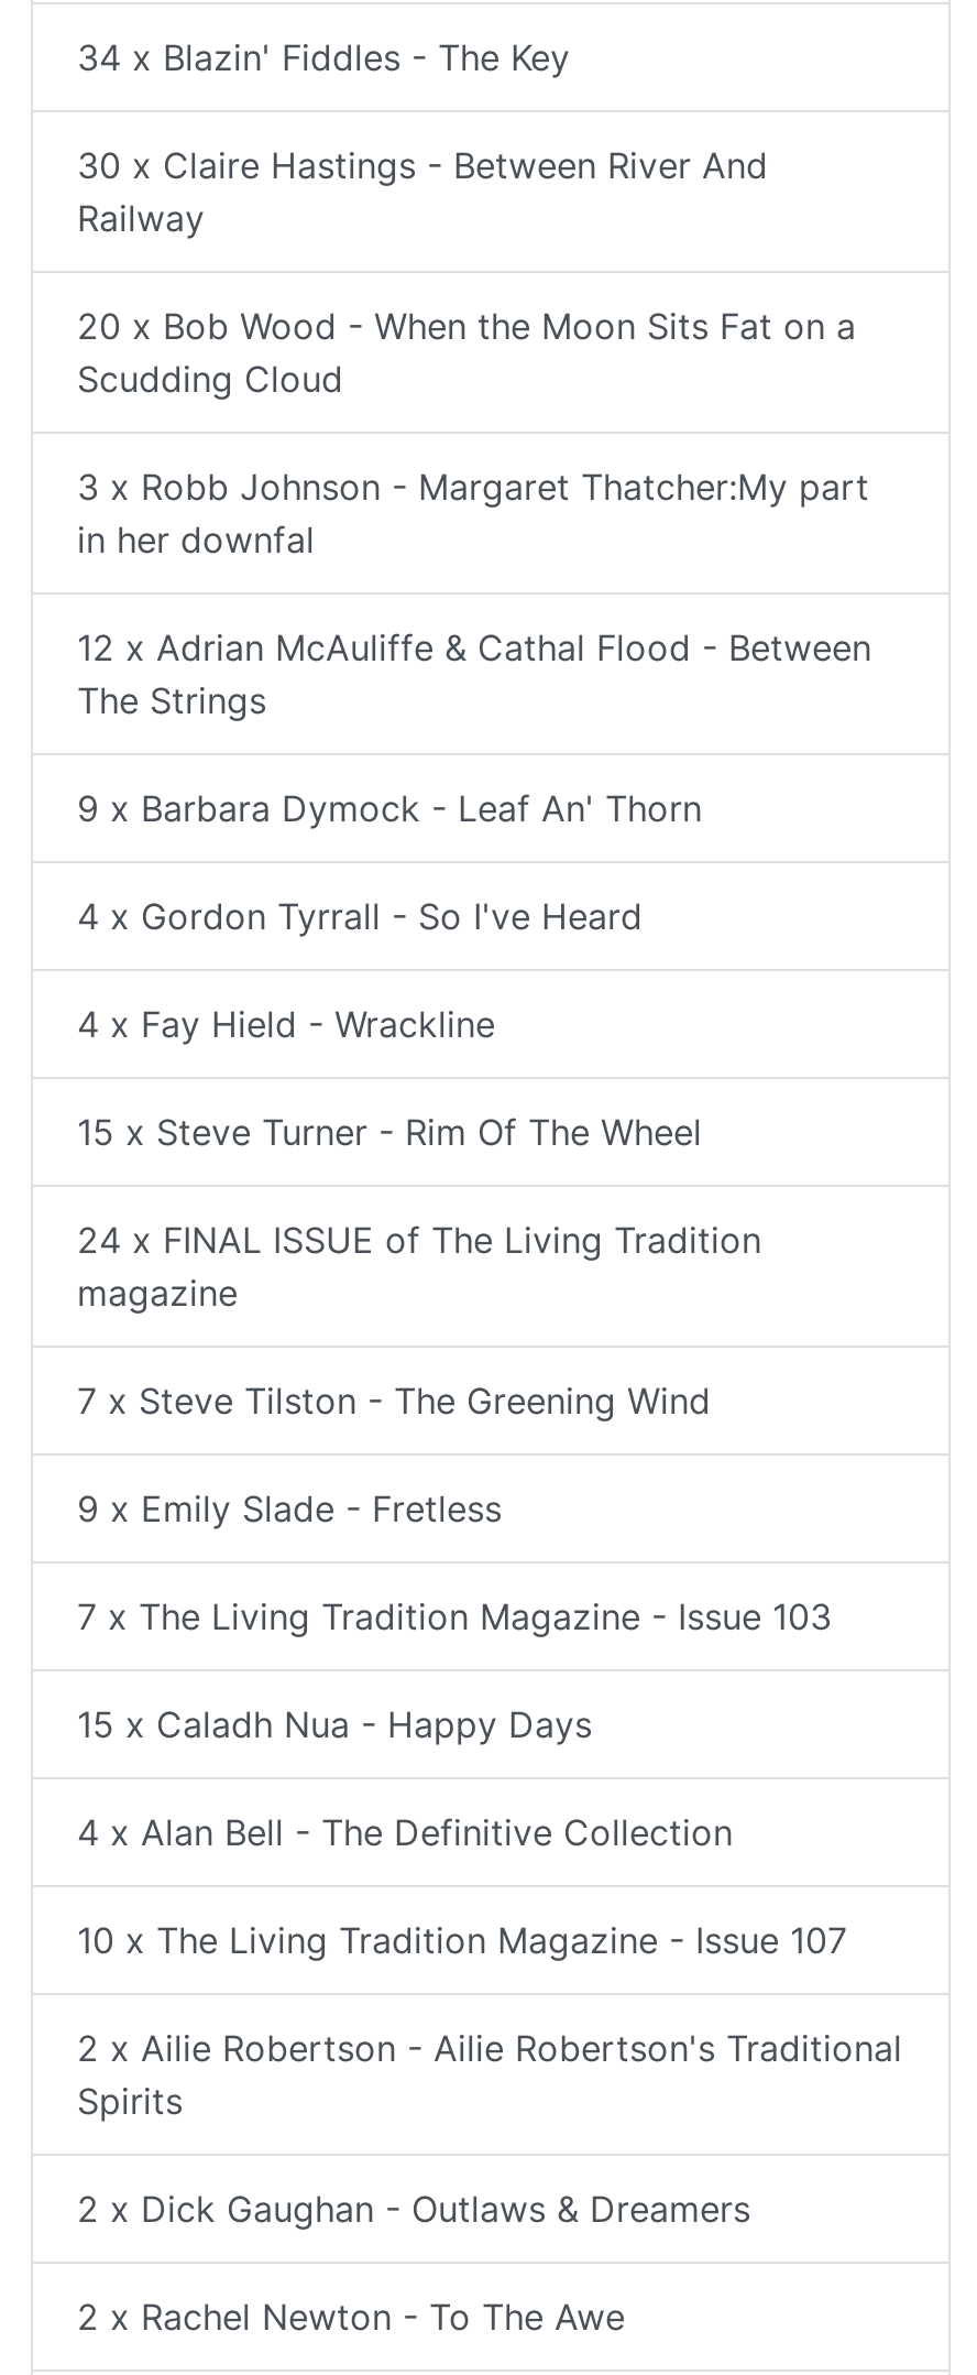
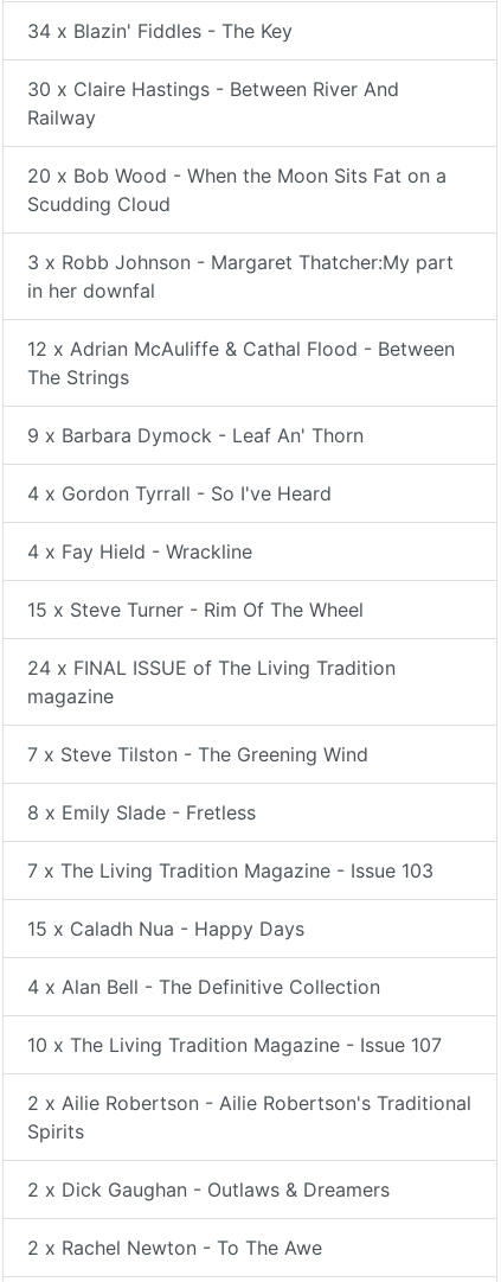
- 9 x Emily Slade - Fretless
+ 8 x Emily Slade - Fretless
